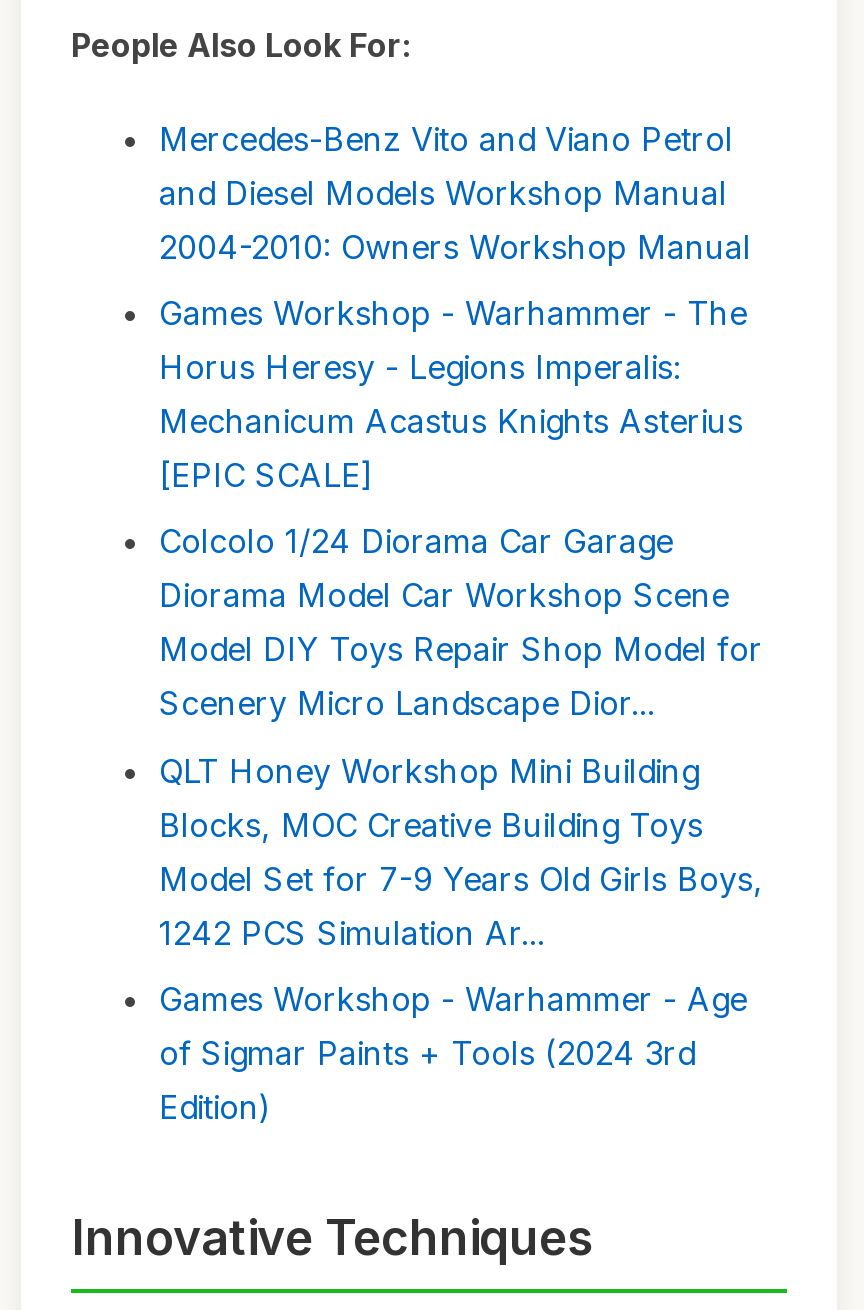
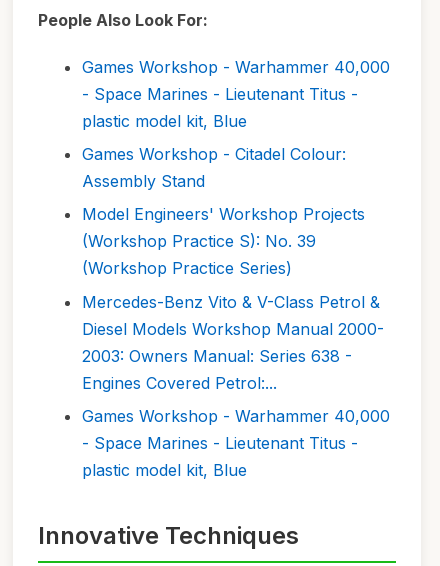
- Mercedes-Benz Vito and Viano Petrol
- and Diesel Models Workshop Manual
- 2004-2010: Owners Workshop Manual
+ Games Workshop - Warhammer 40,000
+ - Space Marines - Lieutenant Titus -
+ plastic model kit, Blue

- Games Workshop - Warhammer - The
- Horus Heresy - Legions Imperalis:
- Mechanicum Acastus Knights Asterius
- [EPIC SCALE]
+ Games Workshop - Citadel Colour:
+ Assembly Stand

- Colcolo 1/24 Diorama Car Garage
- Diorama Model Car Workshop Scene
- Model DIY Toys Repair Shop Model for
- Scenery Micro Landscape Dior...
+ Model Engineers' Workshop Projects
+ (Workshop Practice S): No. 39
+ (Workshop Practice Series)

- QLT Honey Workshop Mini Building
- Blocks, MOC Creative Building Toys
- Model Set for 7-9 Years Old Girls Boys,
- 1242 PCS Simulation Ar...
+ Mercedes-Benz Vito & V-Class Petrol &
+ Diesel Models Workshop Manual 2000-
+ 2003: Owners Manual: Series 638 -
+ Engines Covered Petrol:...

- Games Workshop - Warhammer - Age
- of Sigmar Paints + Tools (2024 3rd
- Edition)
+ Games Workshop - Warhammer 40,000
+ - Space Marines - Lieutenant Titus -
+ plastic model kit, Blue
